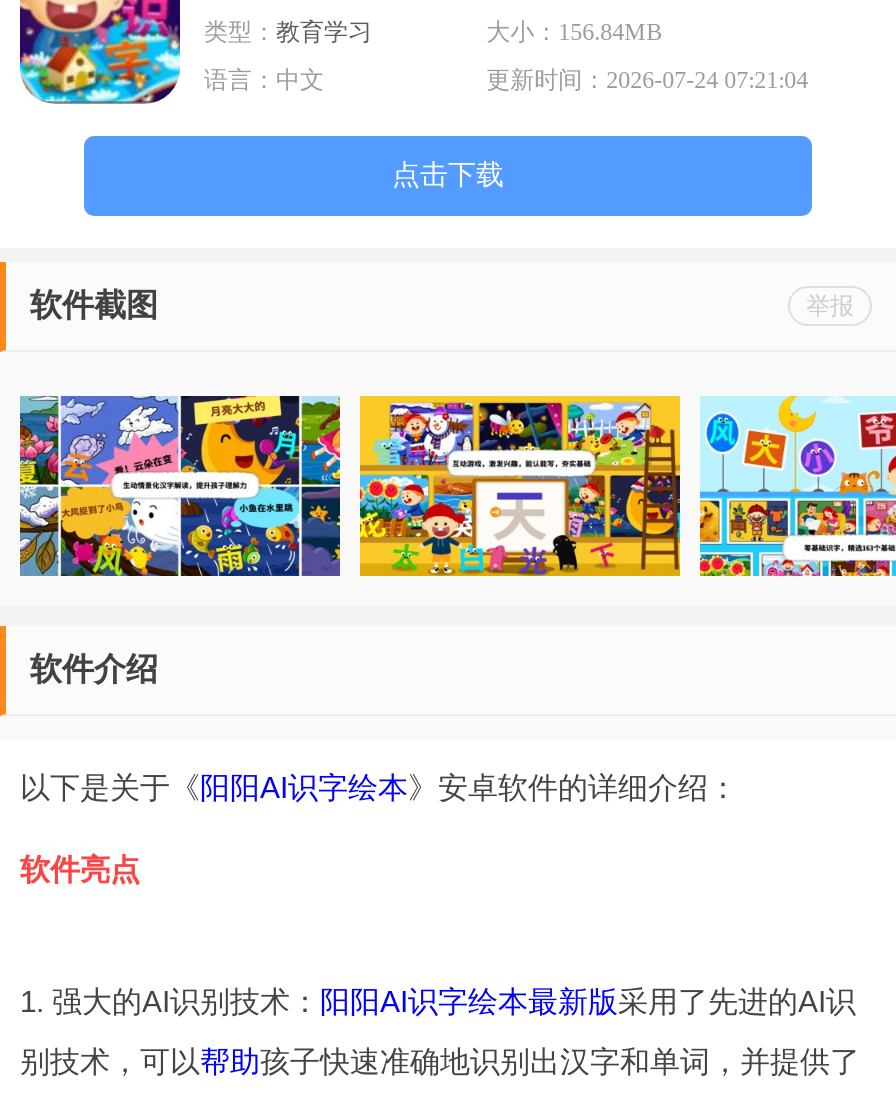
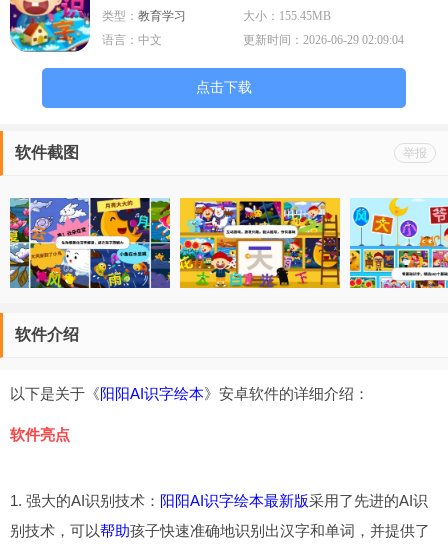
- 大小：156.84MB
+ 大小：155.45MB

- 更新时间：2026-07-24 07:21:04
+ 更新时间：2026-06-29 02:09:04
